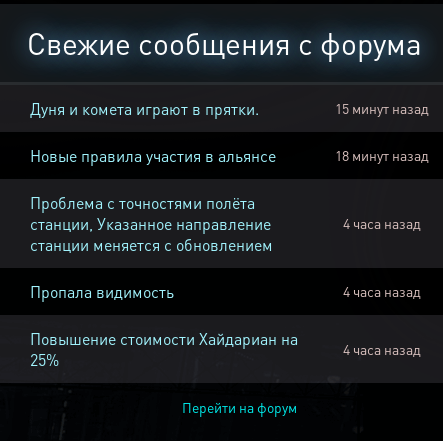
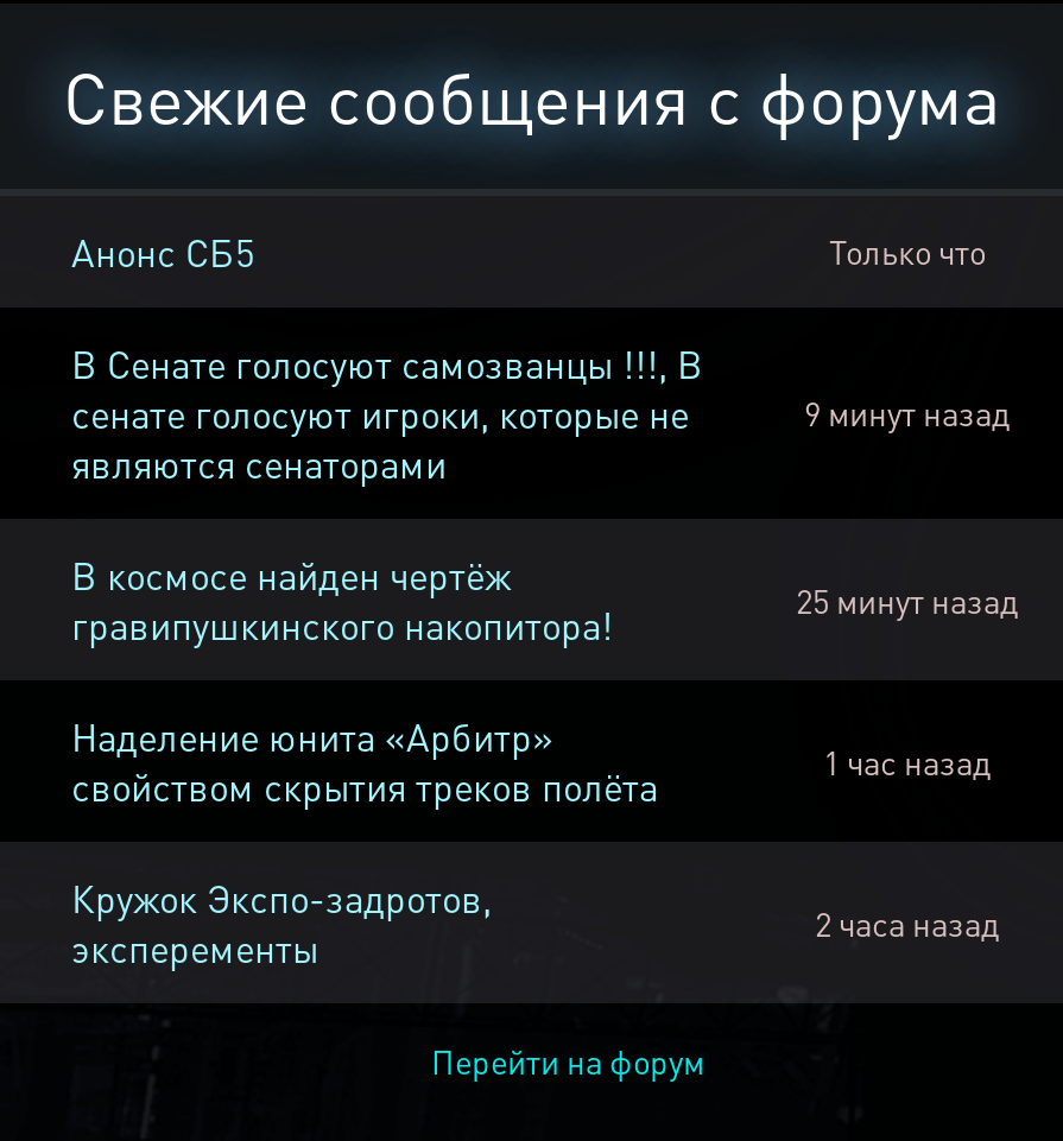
- Дуня и комета играют в прятки.
- 15 минут назад
+ Анонс СБ5
+ Только что

- Новые правила участия в альянсе
- 18 минут назад
+ В Сенате голосуют самозванцы !!!, В
+ сенате голосуют игроки, которые не
+ являются сенаторами

- Проблема с точностями полёта
- станции, Указанное направление
- станции меняется с обновлением
+ 9 минут назад

- 4 часа назад
+ В космосе найден чертёж
+ гравипушкинского накопитора!
+ 25 минут назад

- Пропала видимость
- 4 часа назад
+ Наделение юнита «Арбитр»
+ свойством скрытия треков полёта
+ 1 час назад

- Повышение стоимости Хайдариан на
- 25%
- 4 часа назад
+ Кружок Экспо-задротов,
+ эксперементы
+ 2 часа назад
